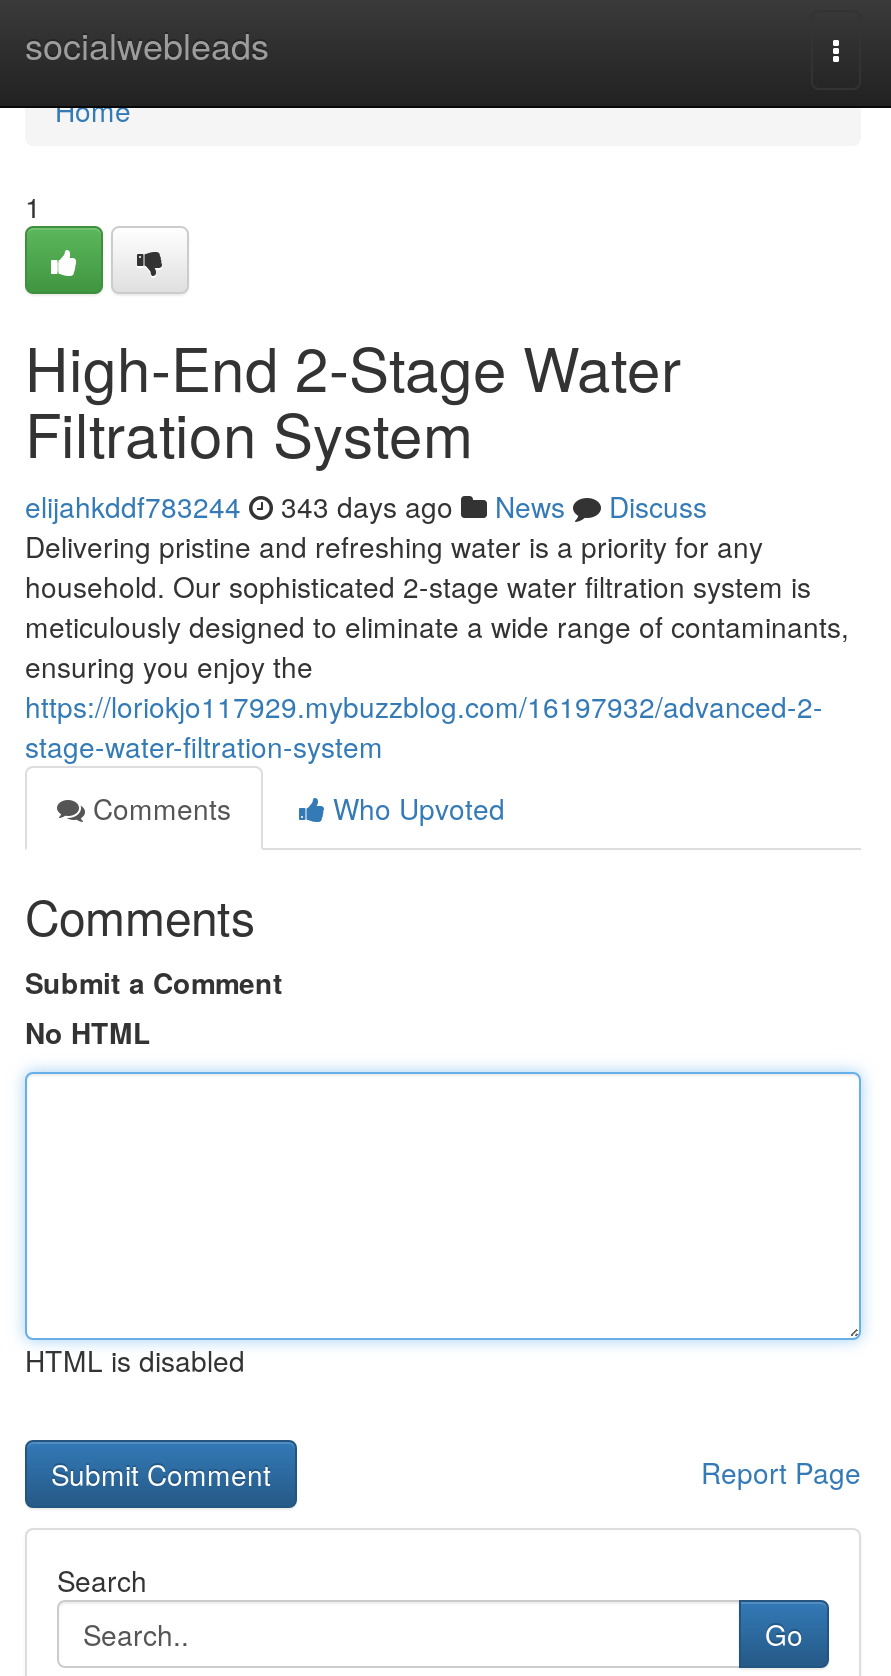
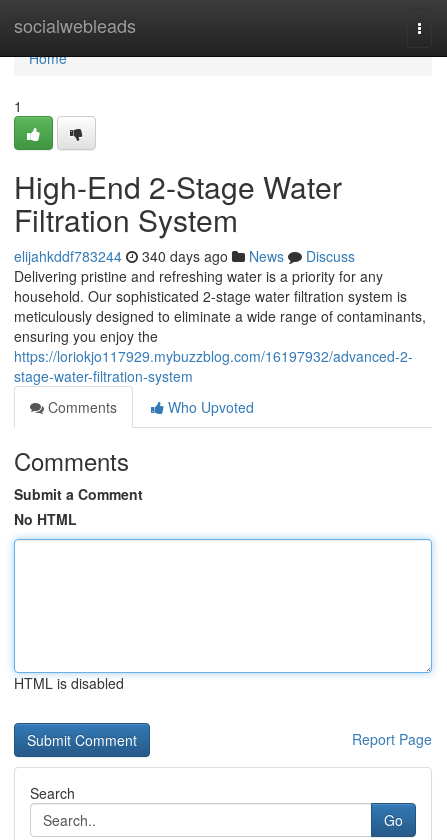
- elijahkddf783244 343 days ago News Discuss
+ elijahkddf783244 340 days ago News Discuss
